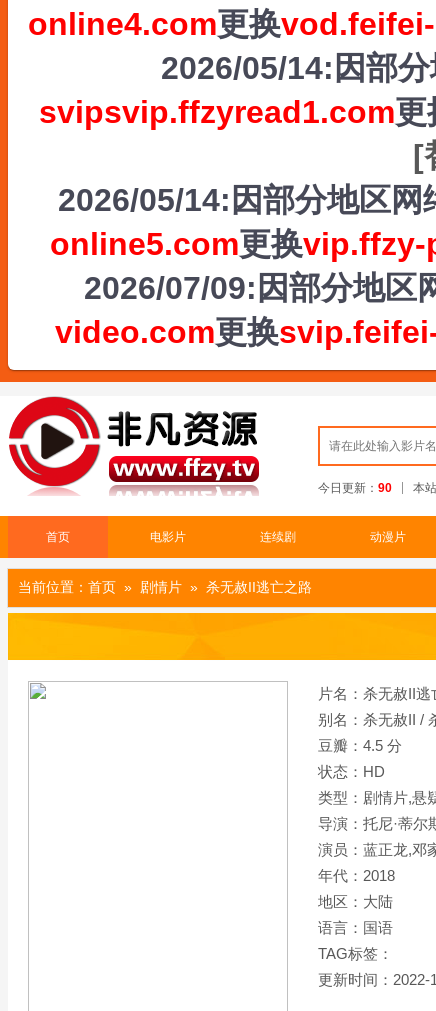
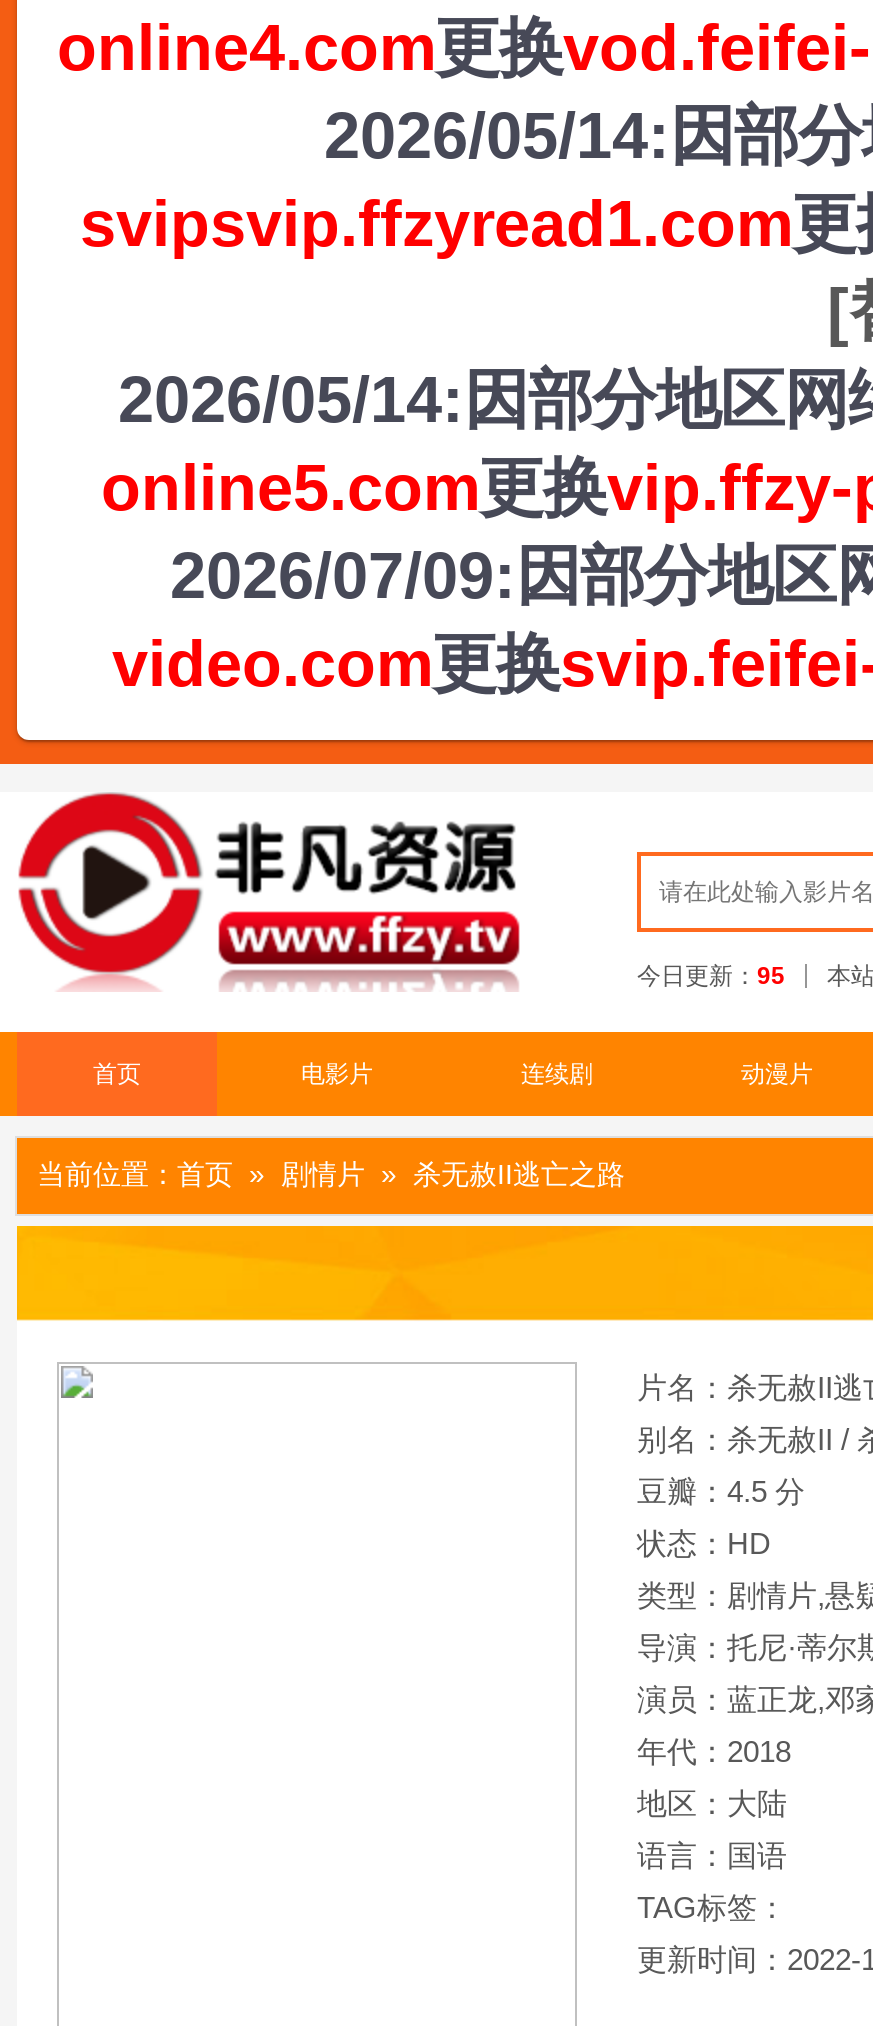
- 今日更新：90
+ 今日更新：95
